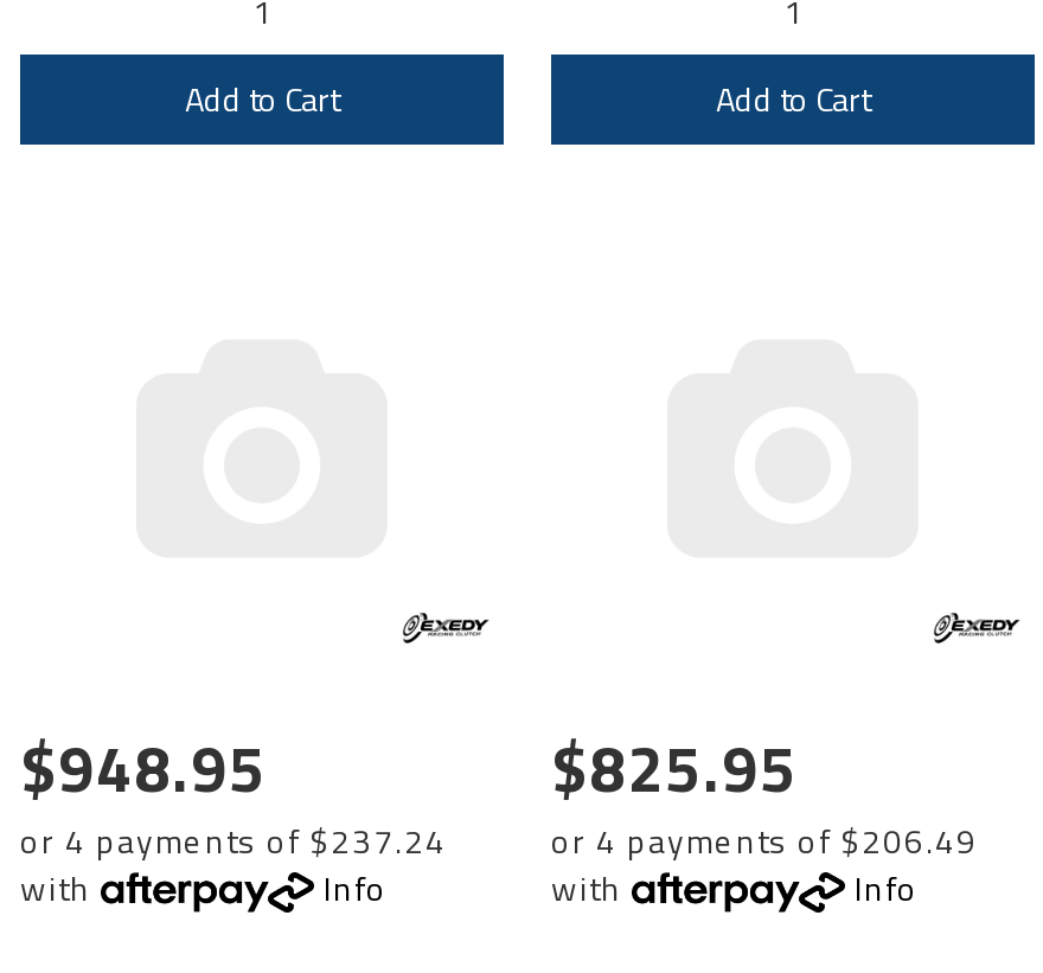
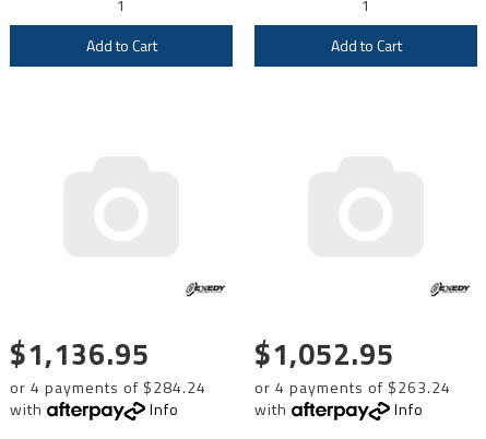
- $948.95
+ $1,136.95

- $825.95
+ $1,052.95

- or 4 payments of $237.24
+ or 4 payments of $284.24

- or 4 payments of $206.49
+ or 4 payments of $263.24
